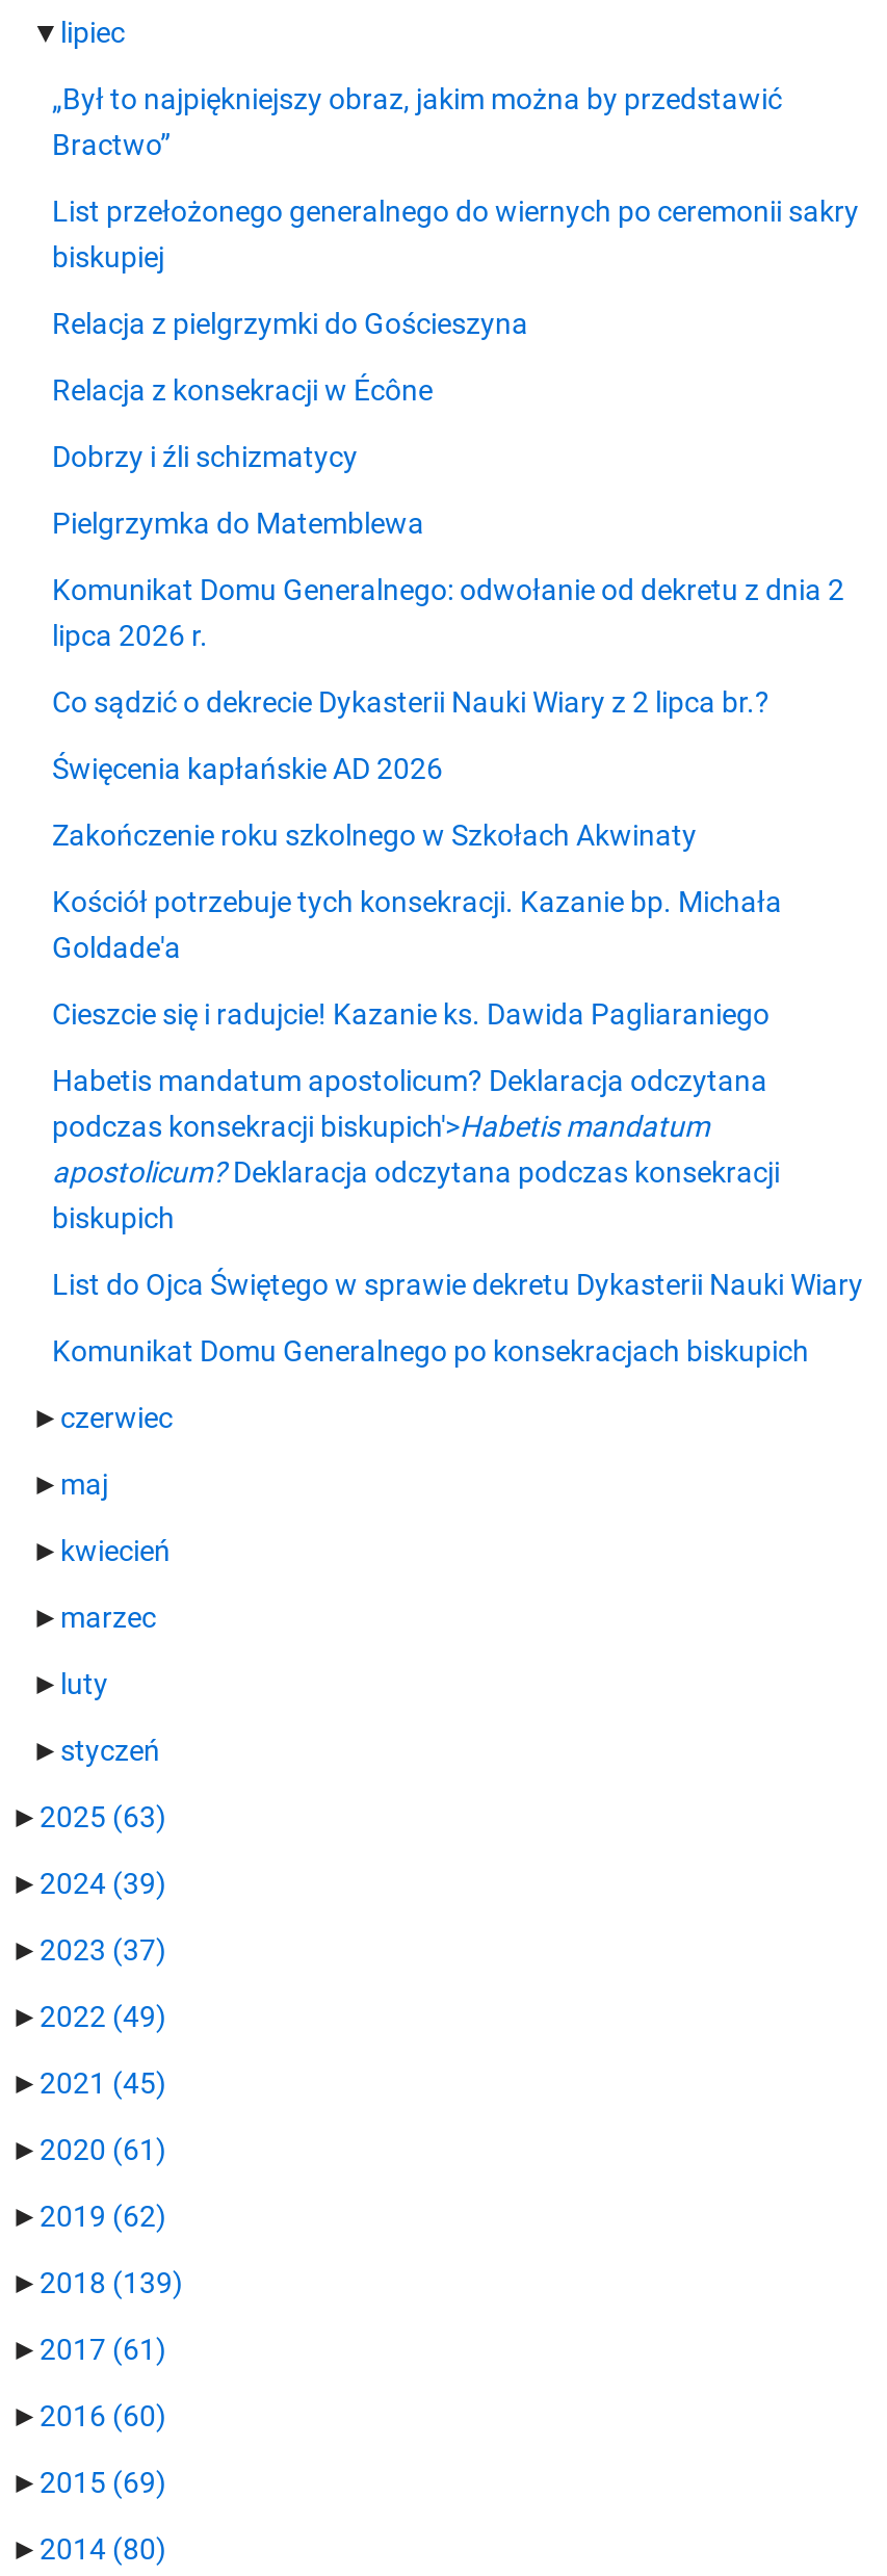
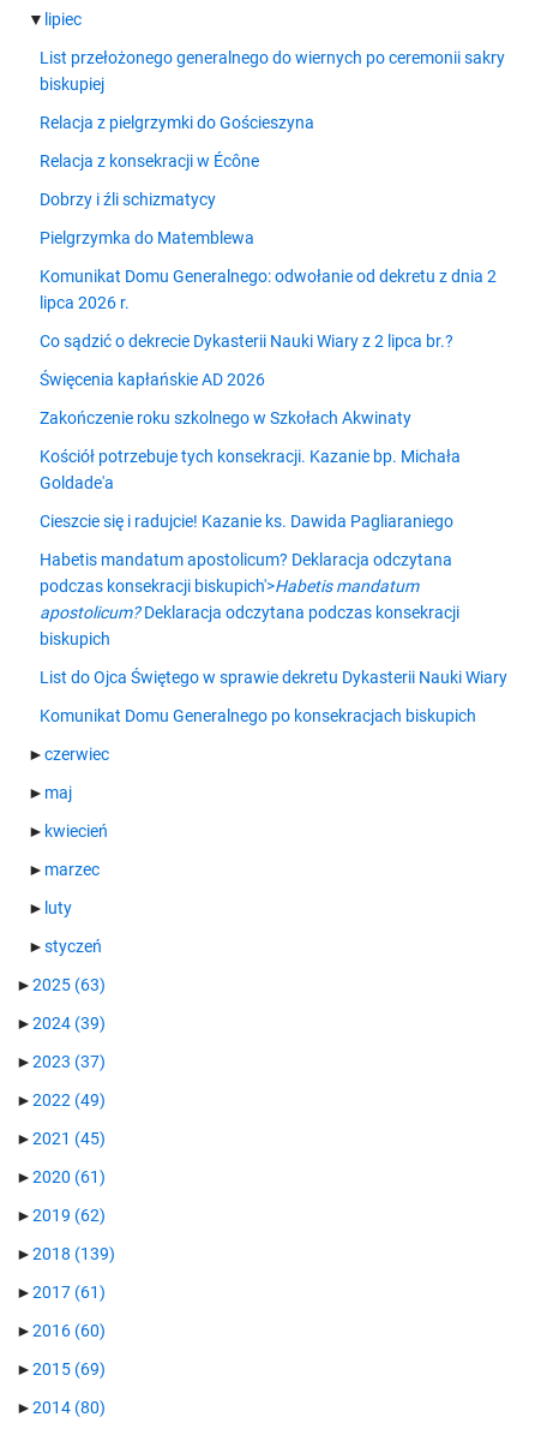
- „Był to najpiękniejszy obraz, jakim można by przedstawić
- Bractwo”
